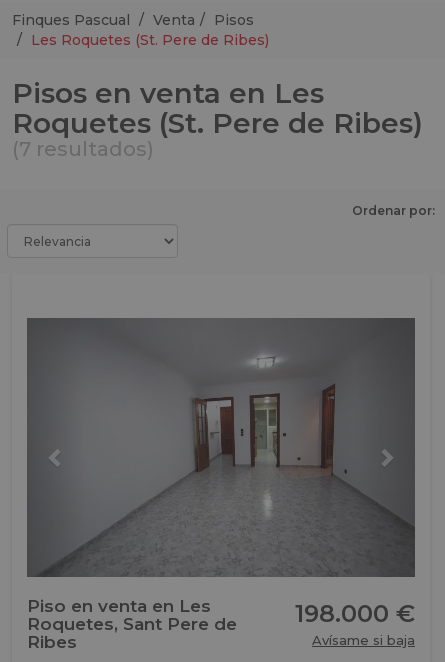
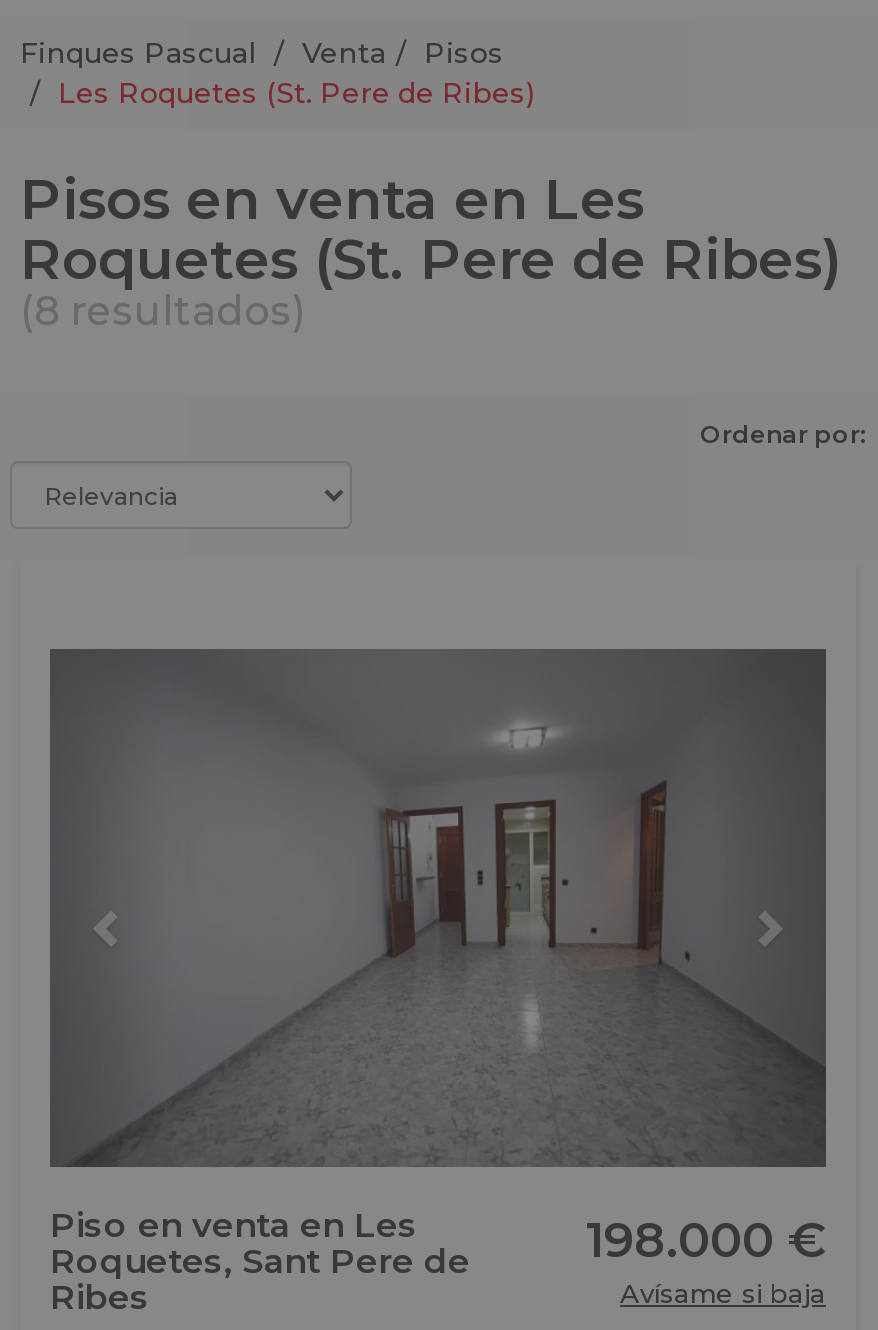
- (7 resultados)
+ (8 resultados)
